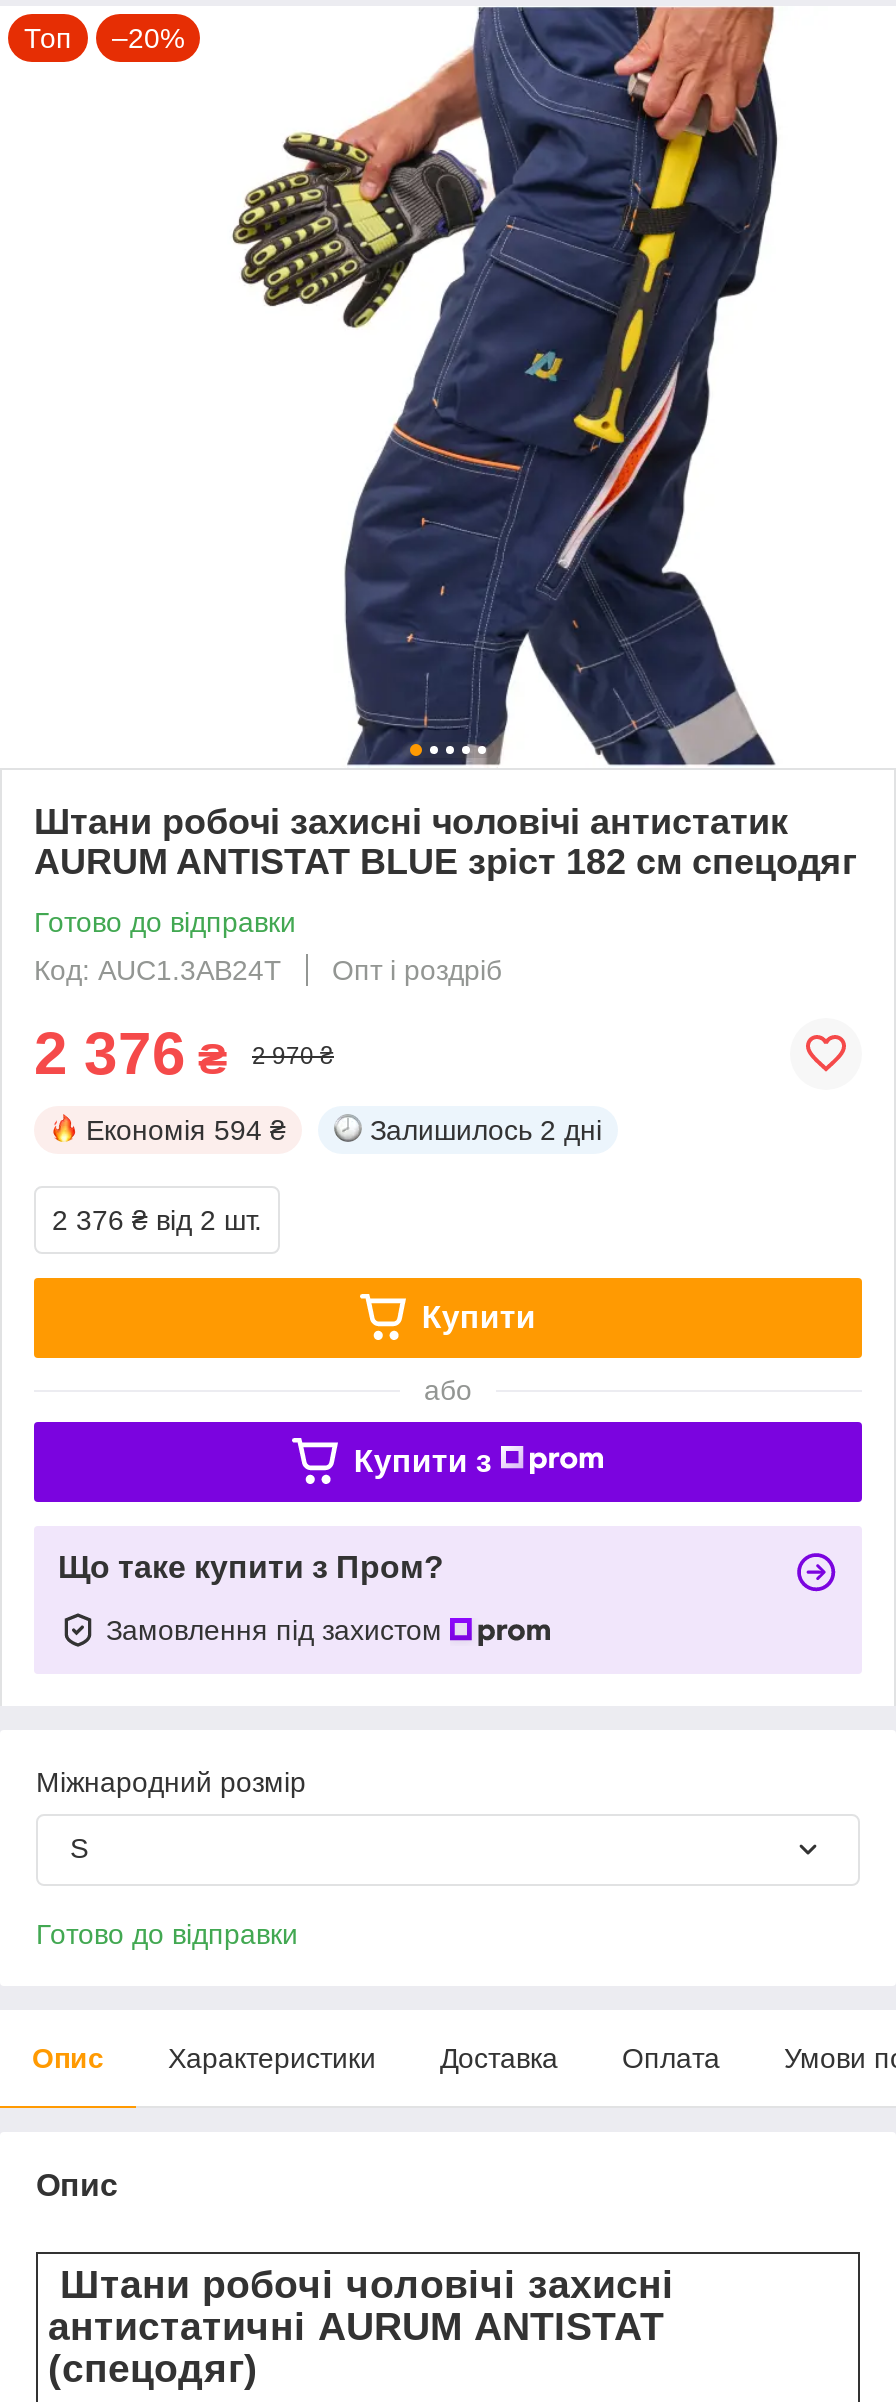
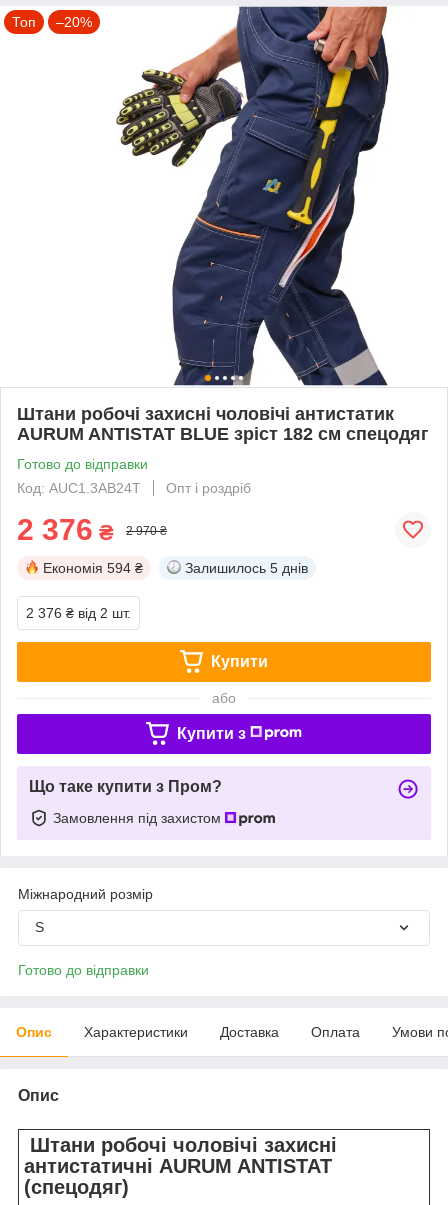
- Залишилось 2 дні
+ Залишилось 5 днів
